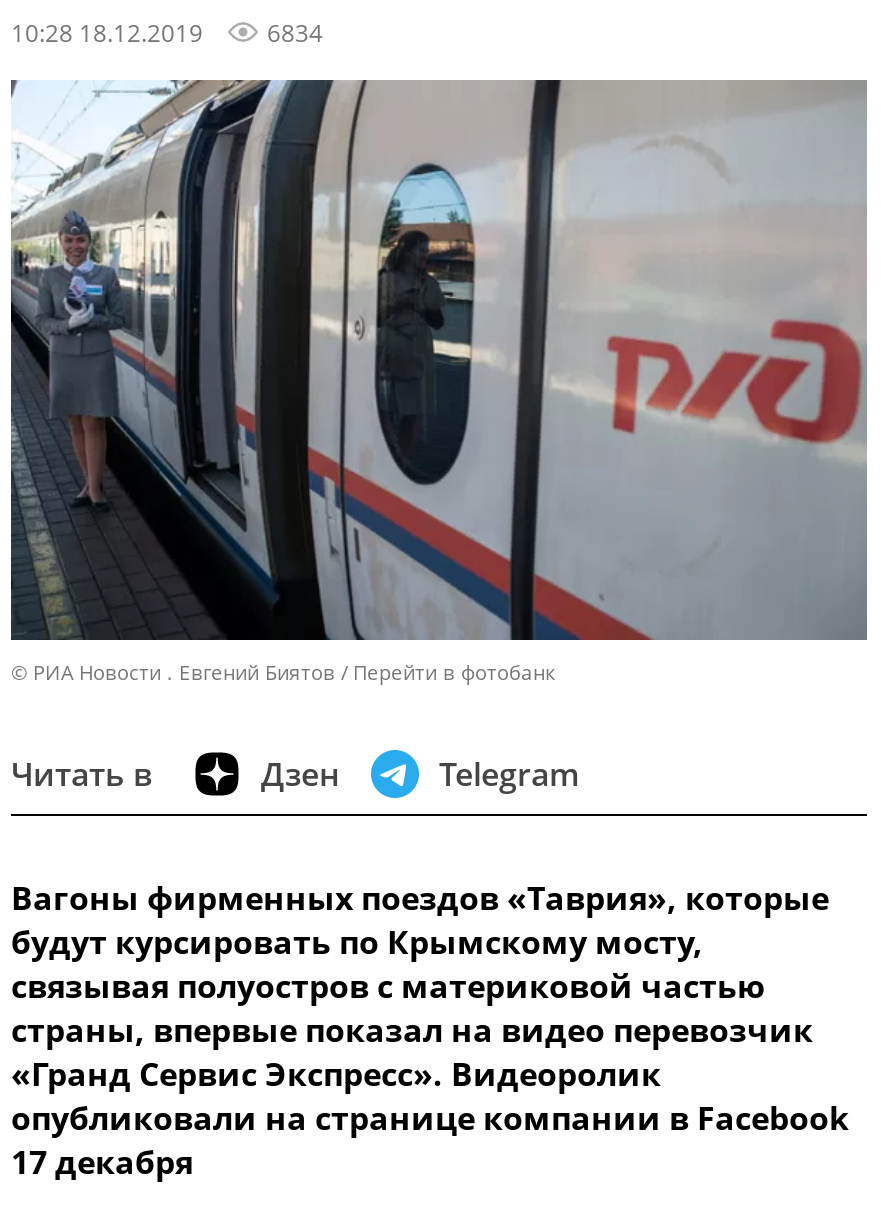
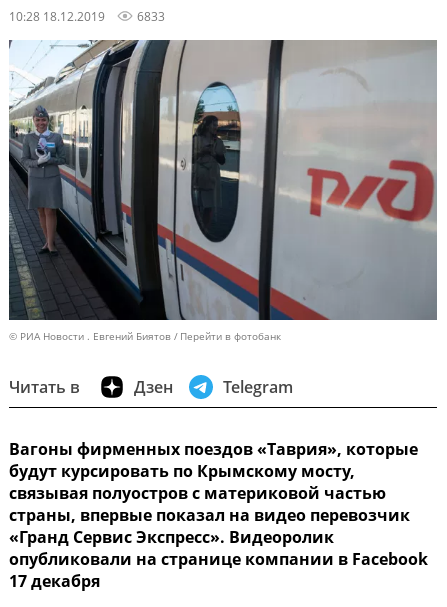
- 10:28 18.12.2019 6834
+ 10:28 18.12.2019 6833
